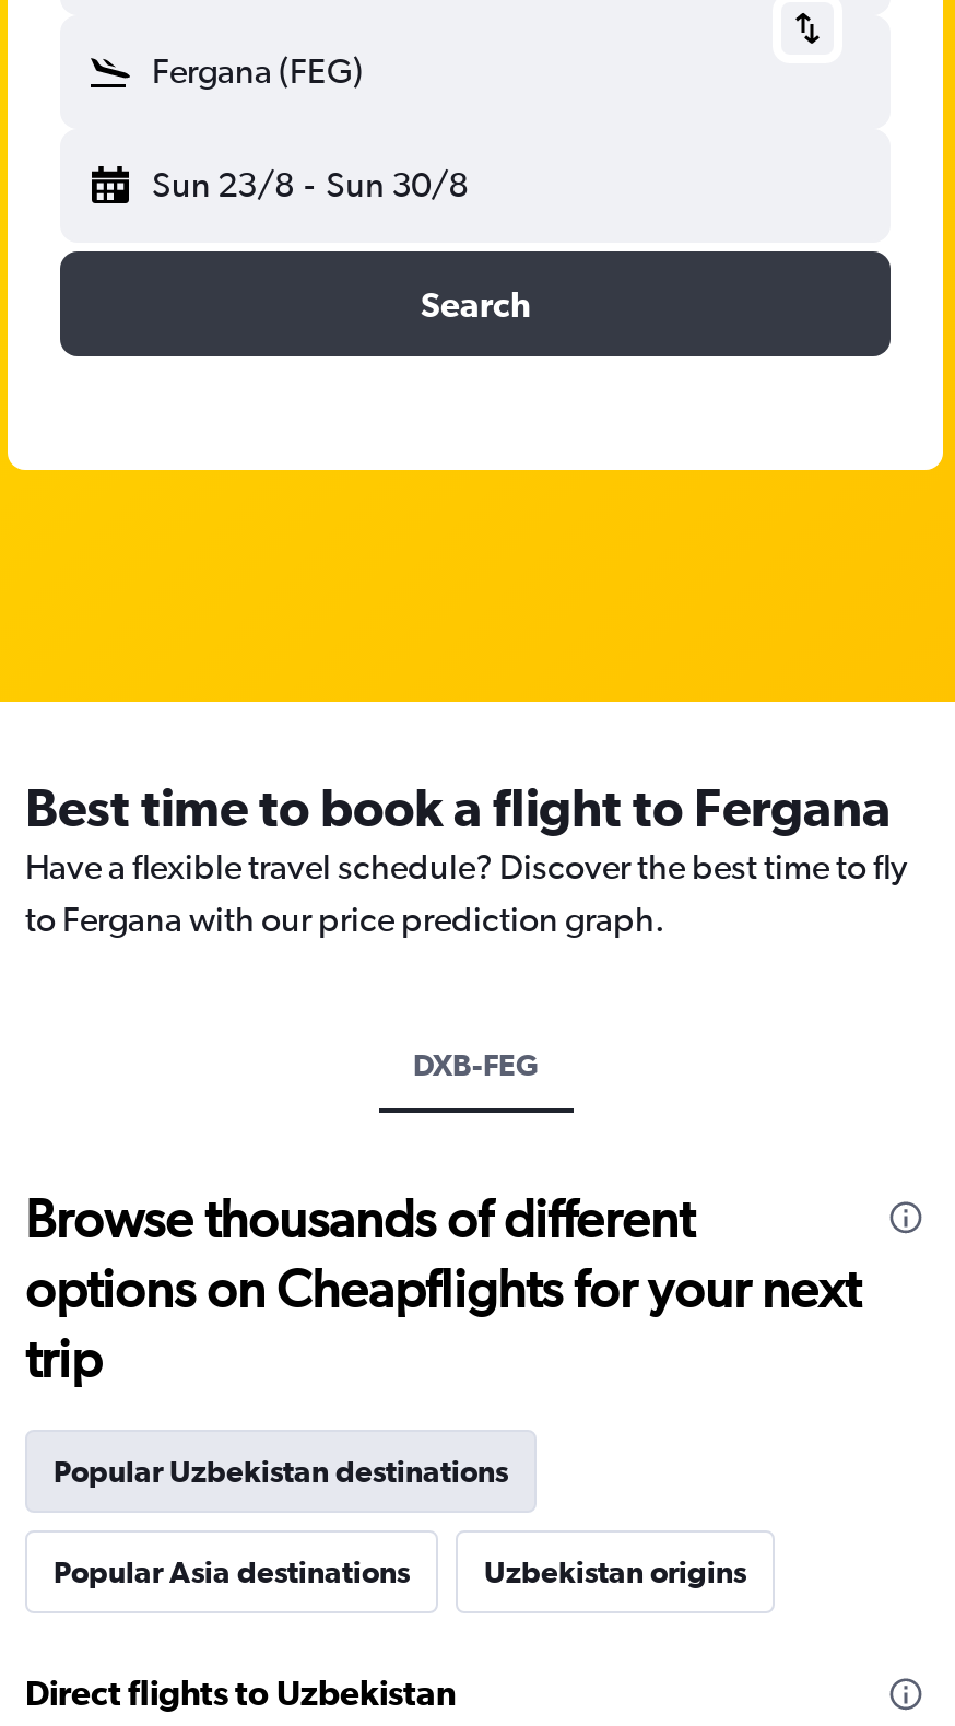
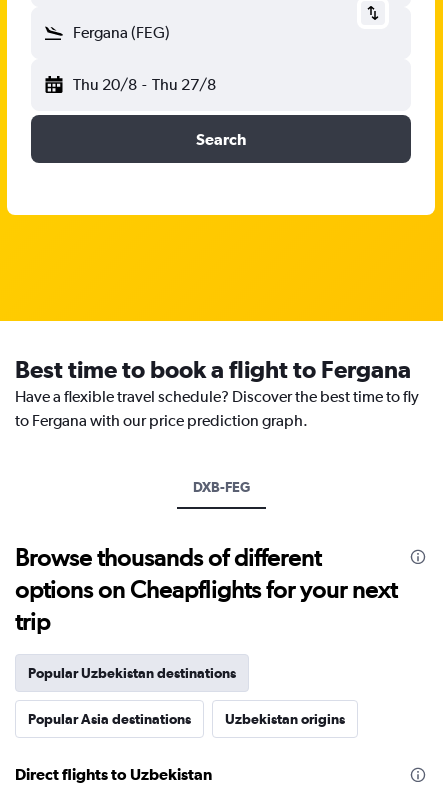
- Sun 23/8 - Sun 30/8
+ Thu 20/8 - Thu 27/8
